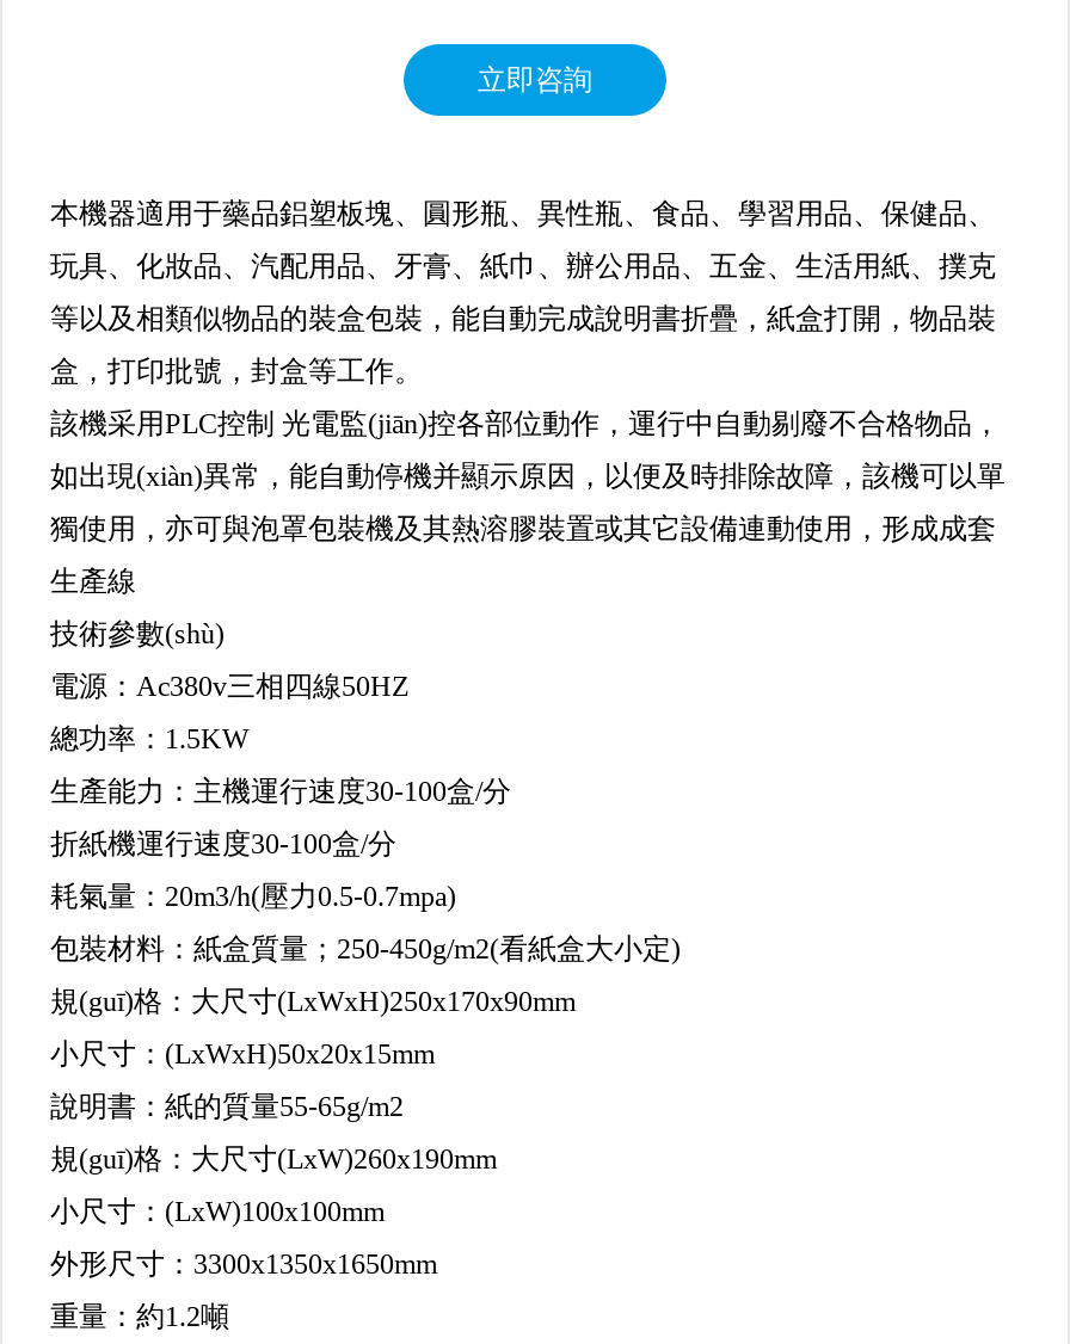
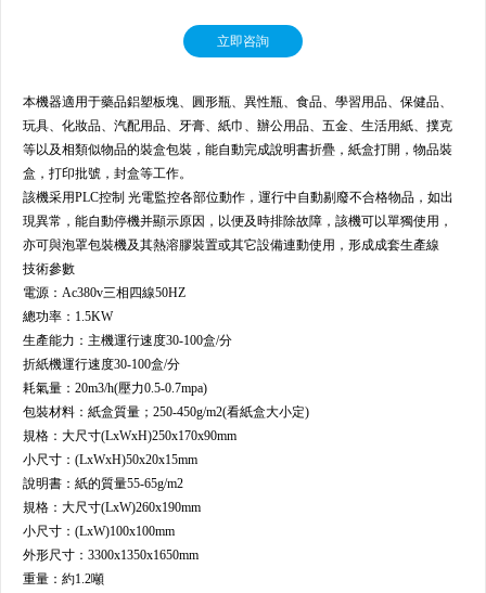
- 該機采用PLC控制 光電監(jiān)控各部位動作，運行中自動剔廢不合格物品，
- 如出現(xiàn)異常，能自動停機并顯示原因，以便及時排除故障，該機可以單
- 獨使用，亦可與泡罩包裝機及其熱溶膠裝置或其它設備連動使用，形成成套
- 生產線
- 技術參數(shù)
+ 該機采用PLC控制 光電監控各部位動作，運行中自動剔廢不合格物品，如出
+ 現異常，能自動停機并顯示原因，以便及時排除故障，該機可以單獨使用，
+ 亦可與泡罩包裝機及其熱溶膠裝置或其它設備連動使用，形成成套生產線
+ 技術參數

- 規(guī)格：大尺寸(LxWxH)250x170x90mm
+ 規格：大尺寸(LxWxH)250x170x90mm

- 規(guī)格：大尺寸(LxW)260x190mm
+ 規格：大尺寸(LxW)260x190mm
